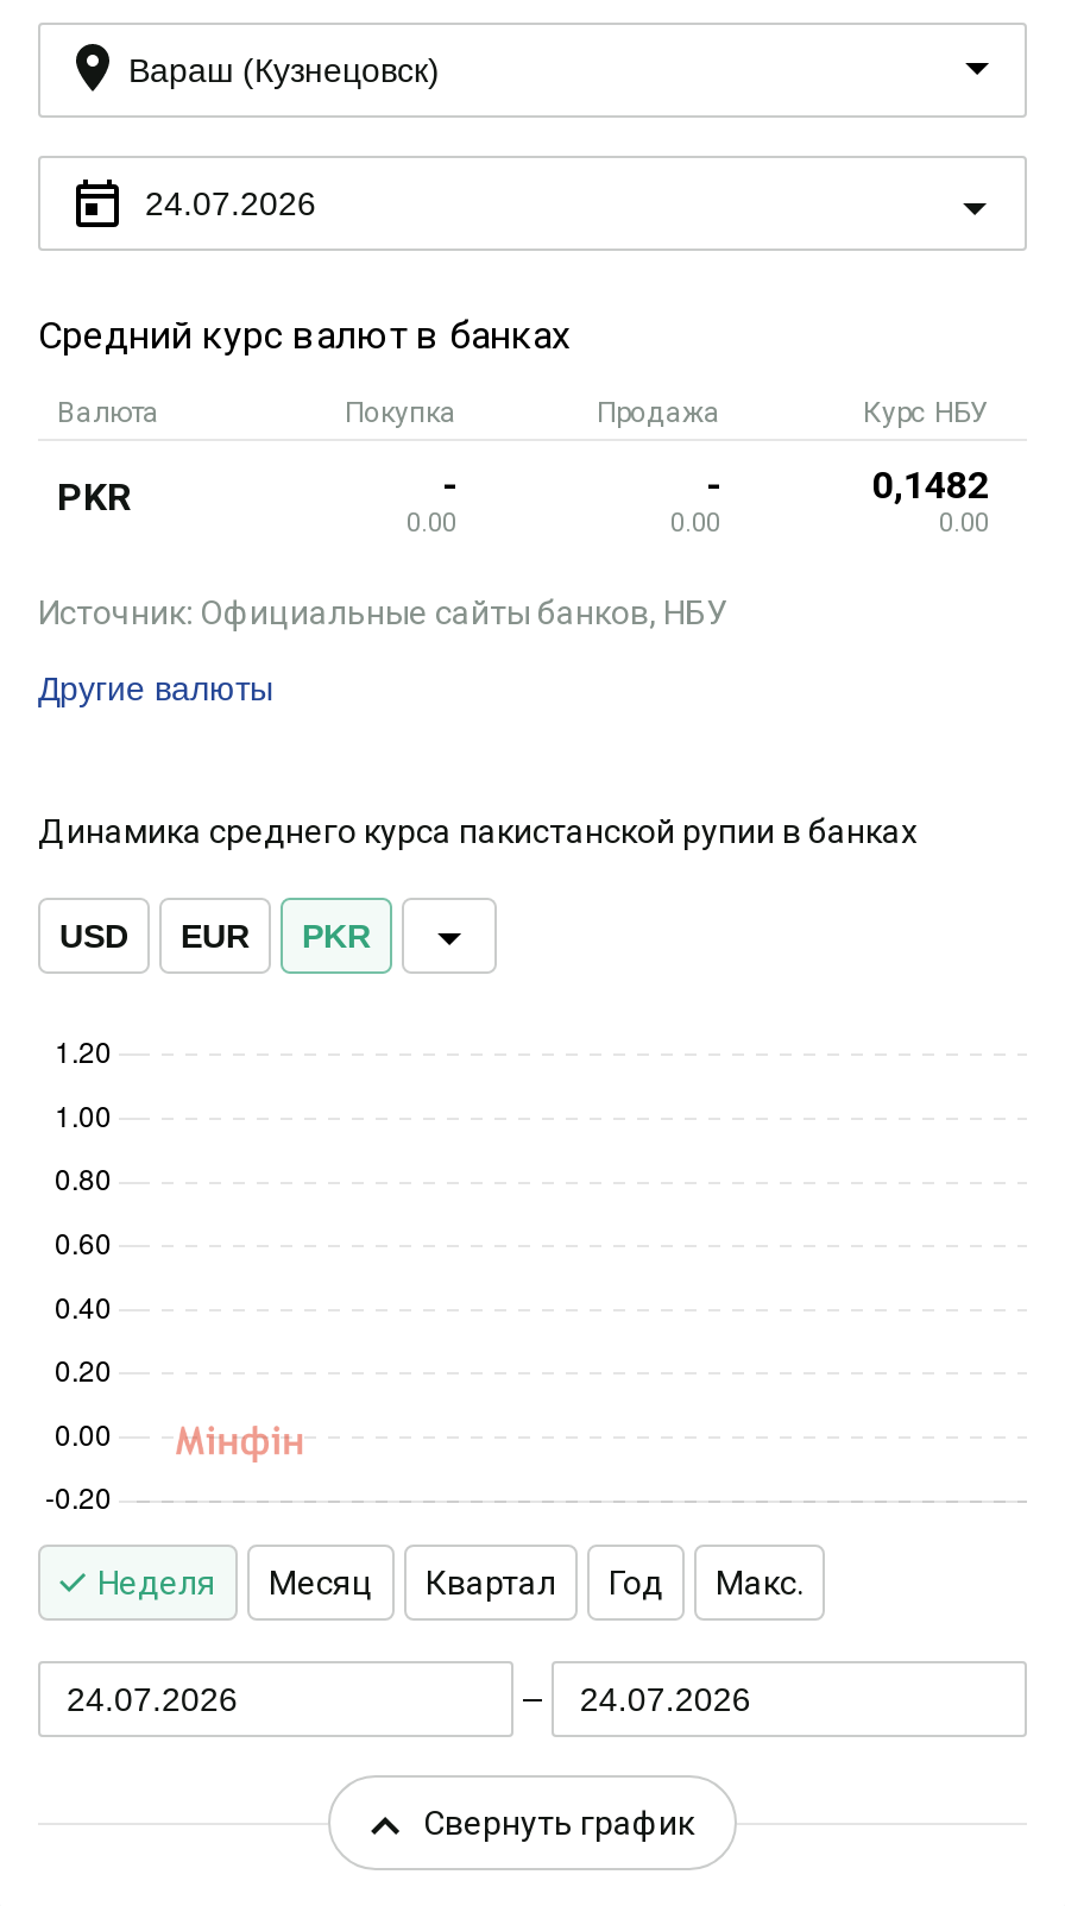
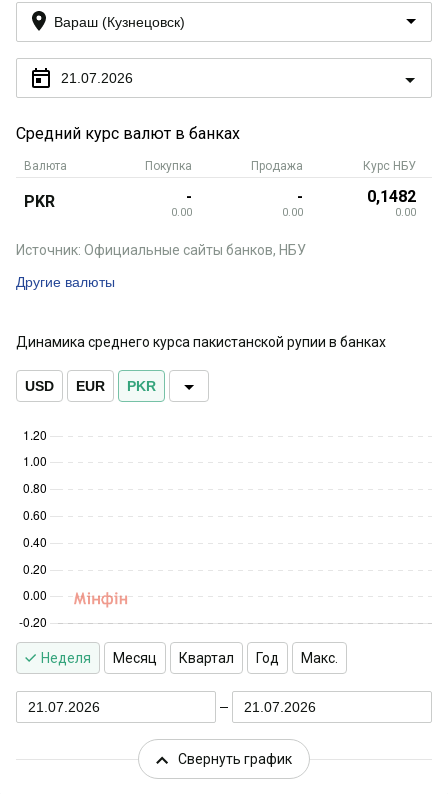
- 24.07.2026
+ 21.07.2026

- 24.07.2026
+ 21.07.2026

- 24.07.2026
+ 21.07.2026
